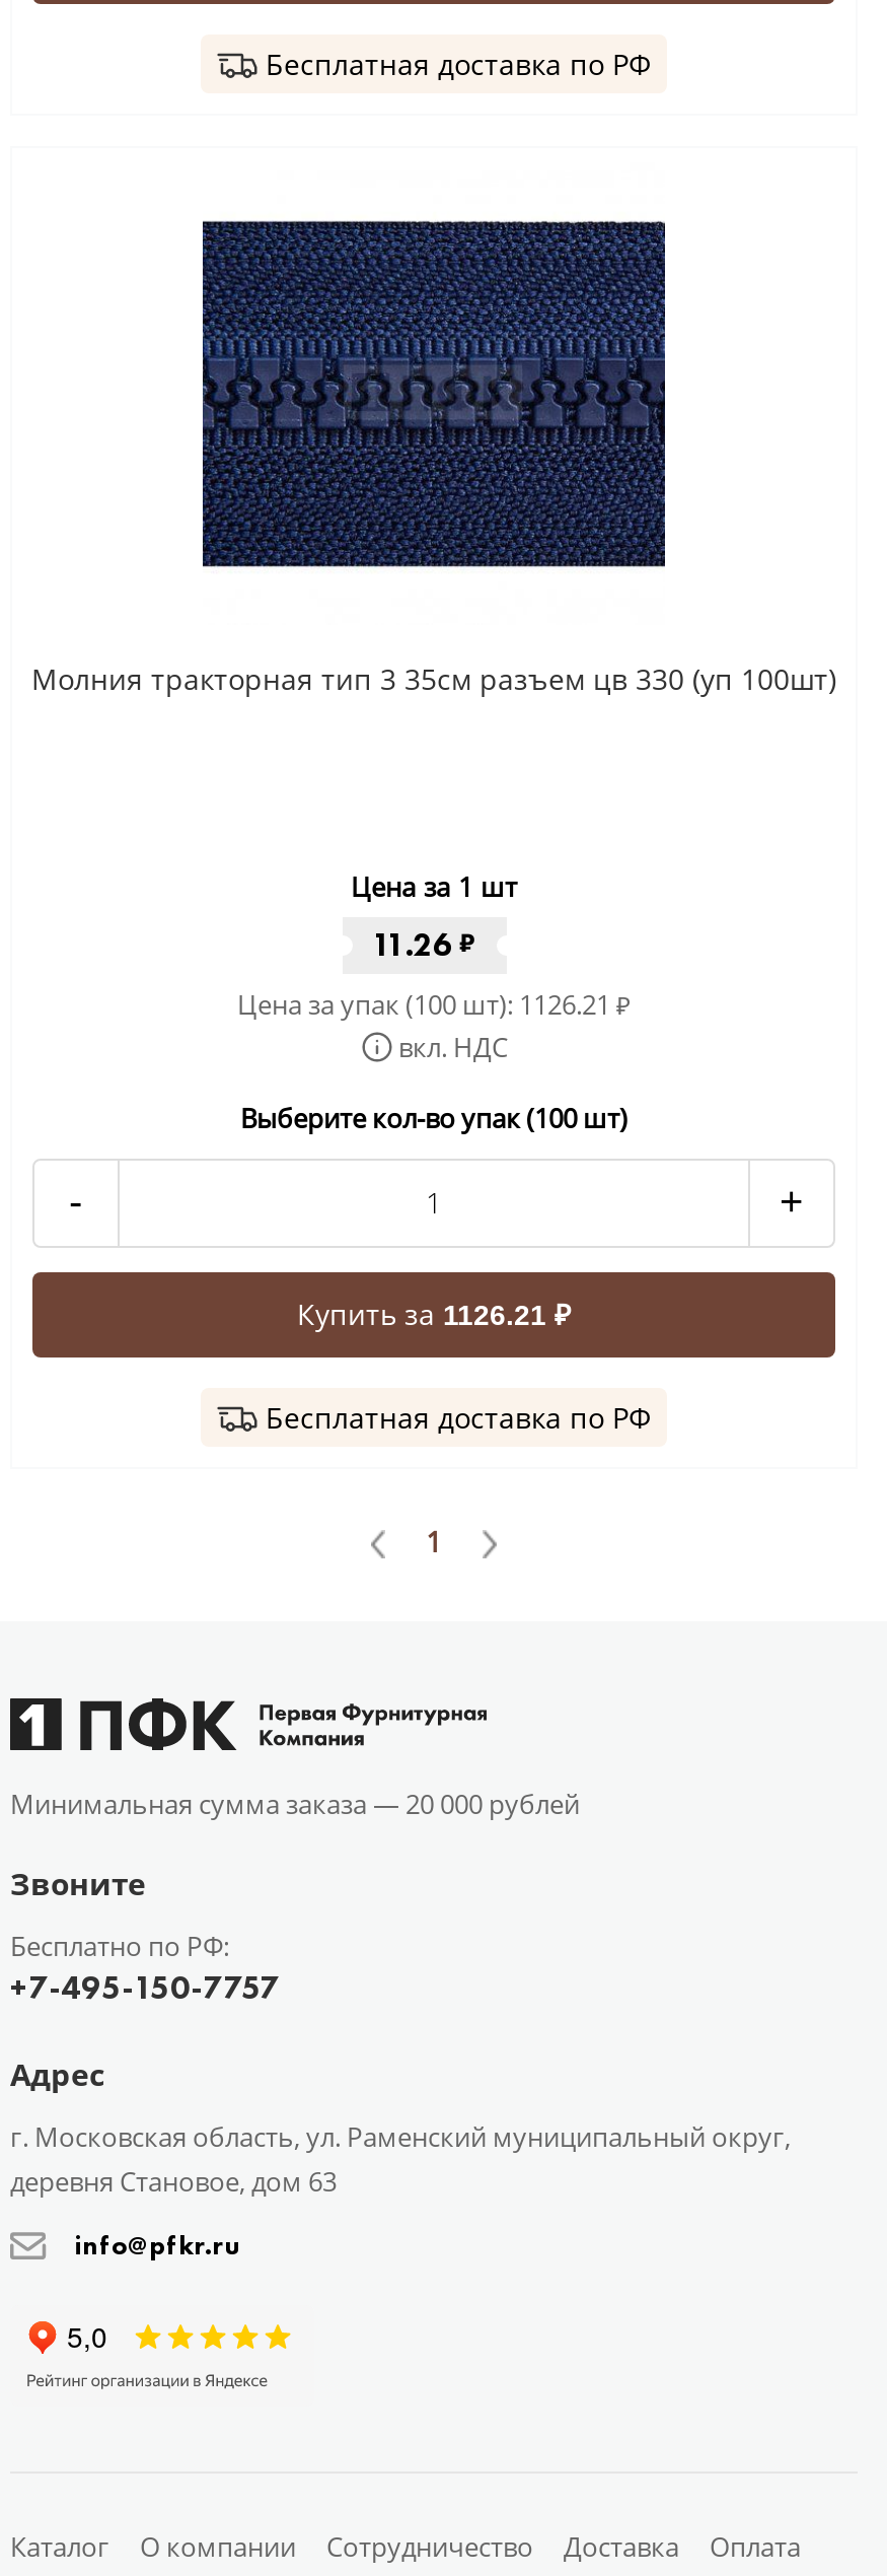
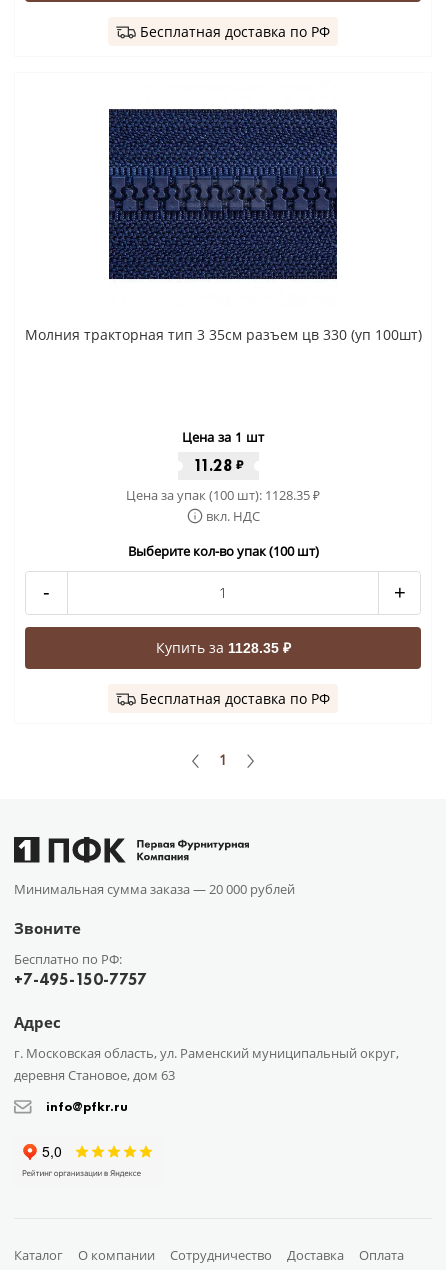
- 11.26 ₽
+ 11.28 ₽

- Цена за упак (100 шт): 1126.21 ₽
+ Цена за упак (100 шт): 1128.35 ₽

- Купить за 1126.21 ₽
+ Купить за 1128.35 ₽
